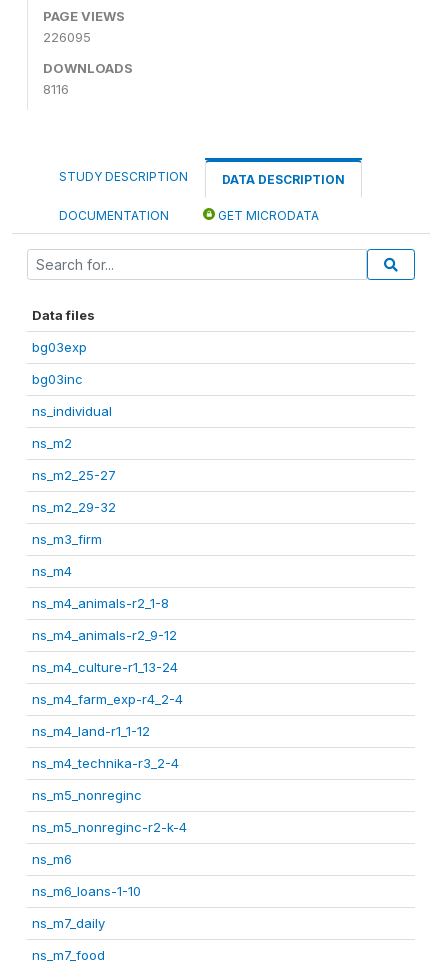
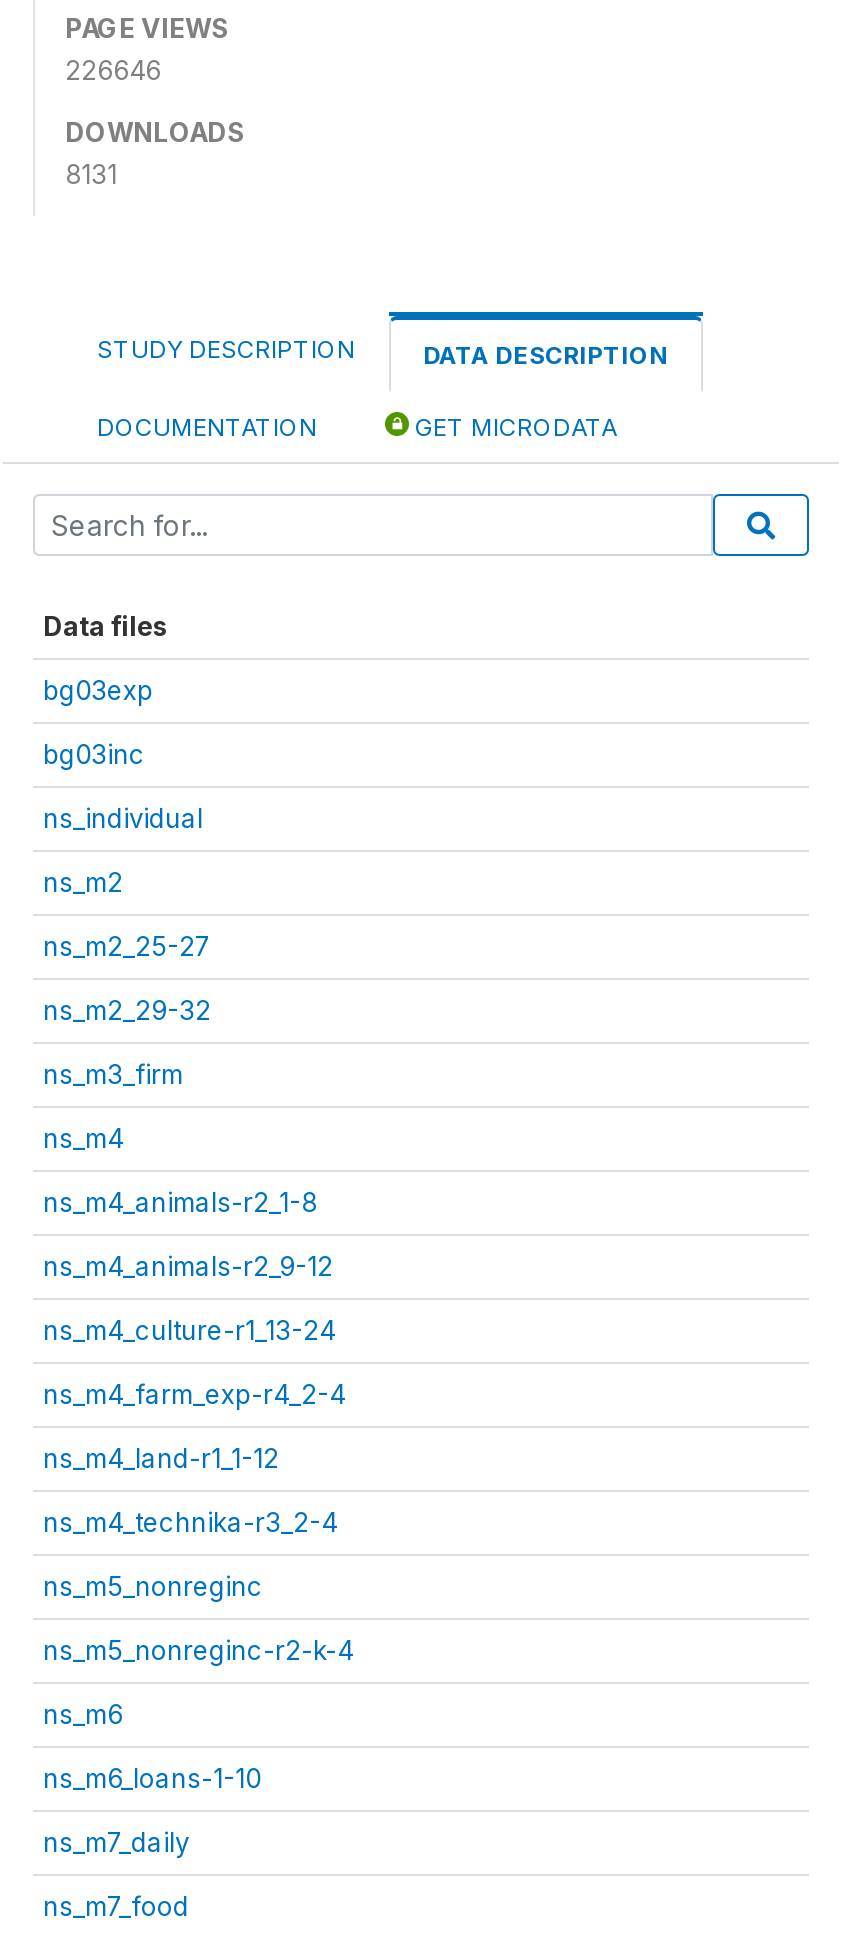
- 226095
+ 226646

- 8116
+ 8131
